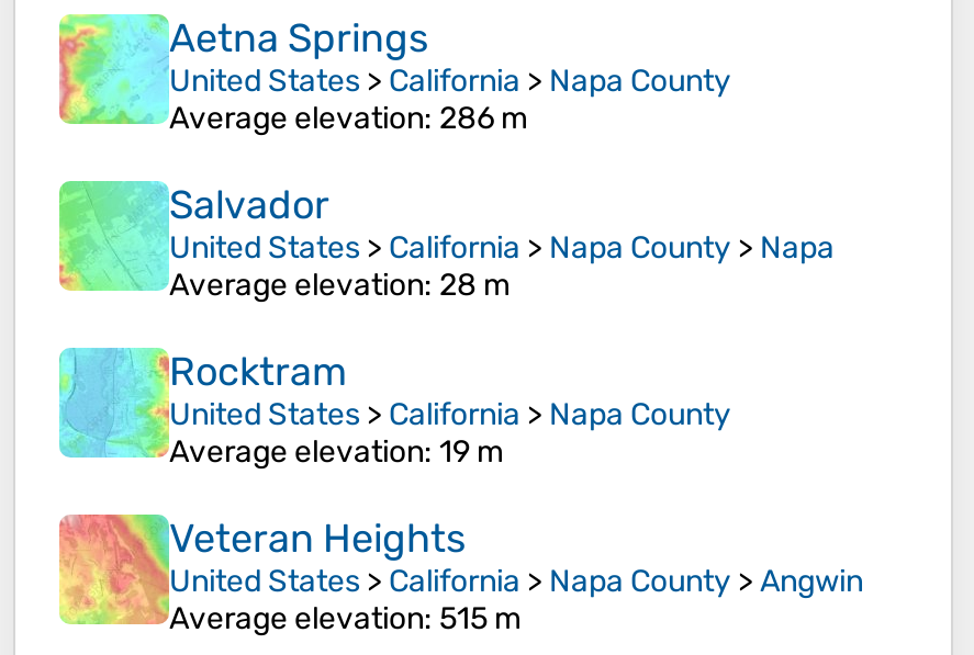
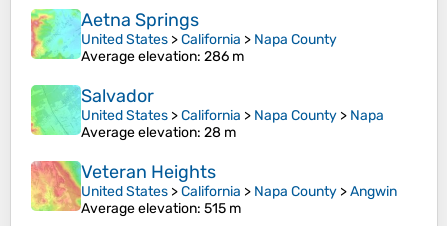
- [image]
- Rocktram
- United States > California > Napa County
- Average elevation: 19 m
